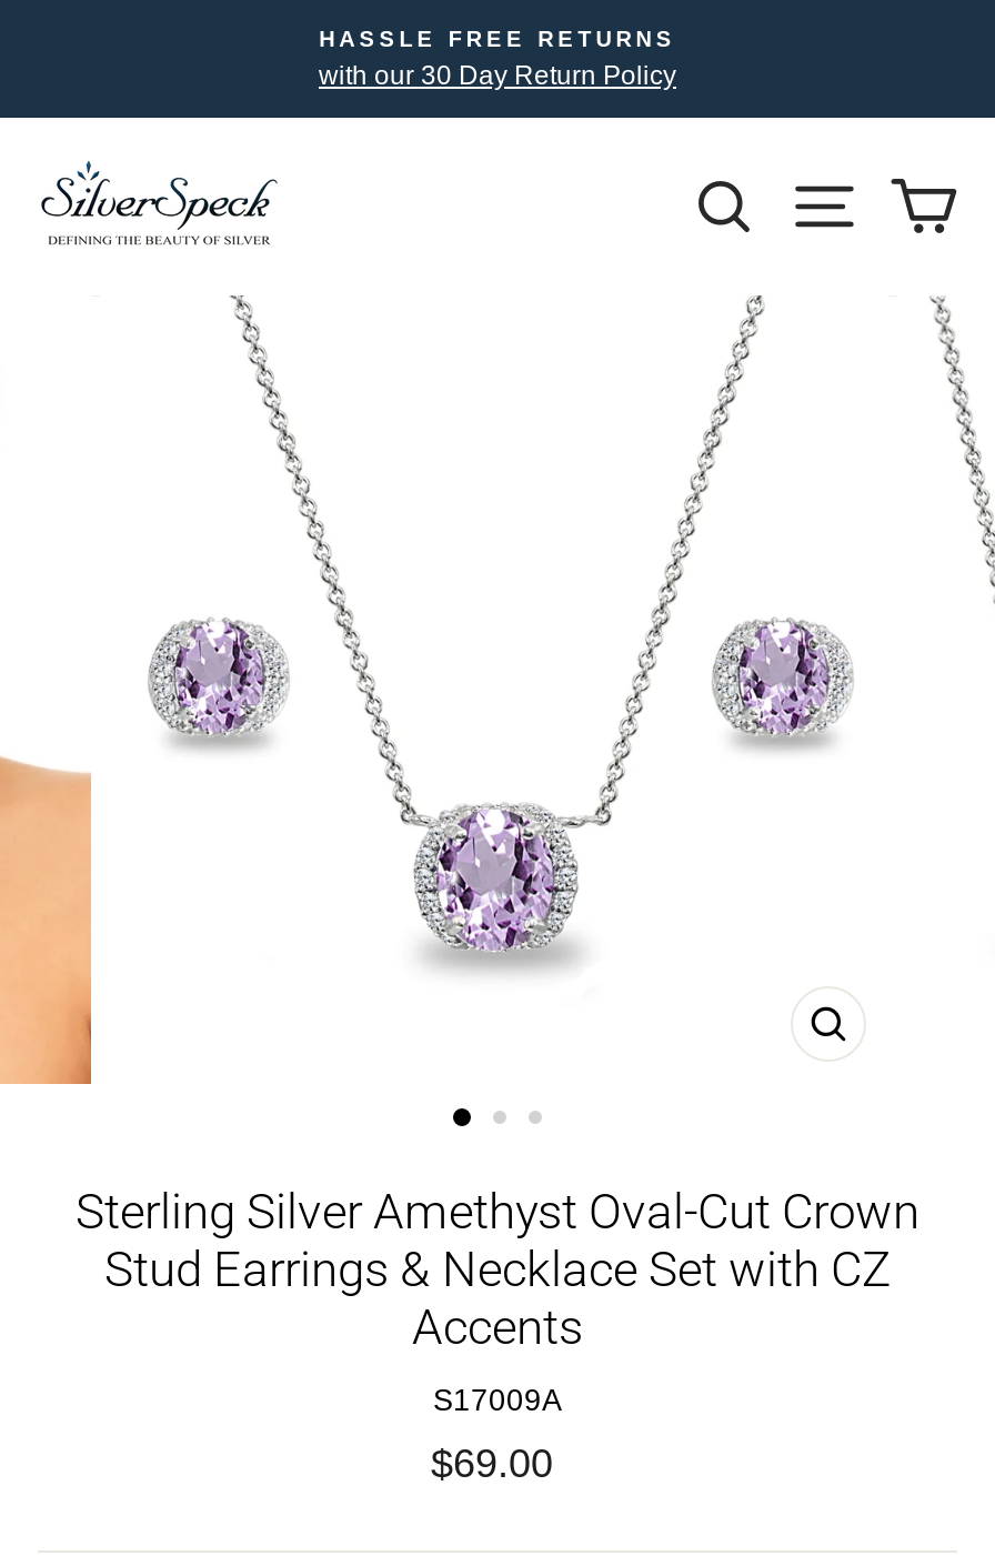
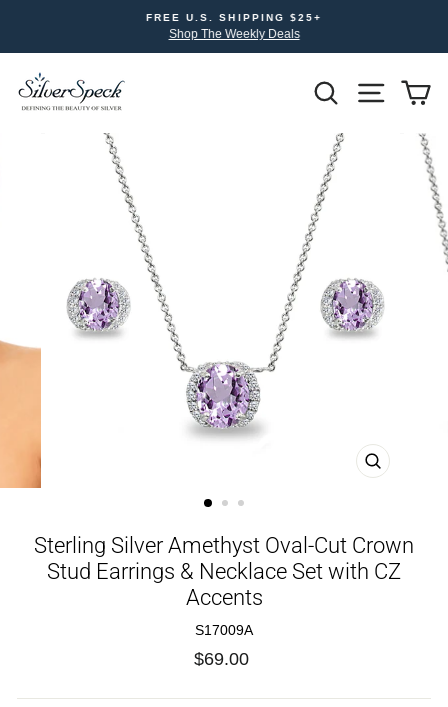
- HASSLE FREE RETURNS
- with our 30 Day Return Policy
+ FREE U.S. SHIPPING $25+
+ Shop The Weekly Deals
